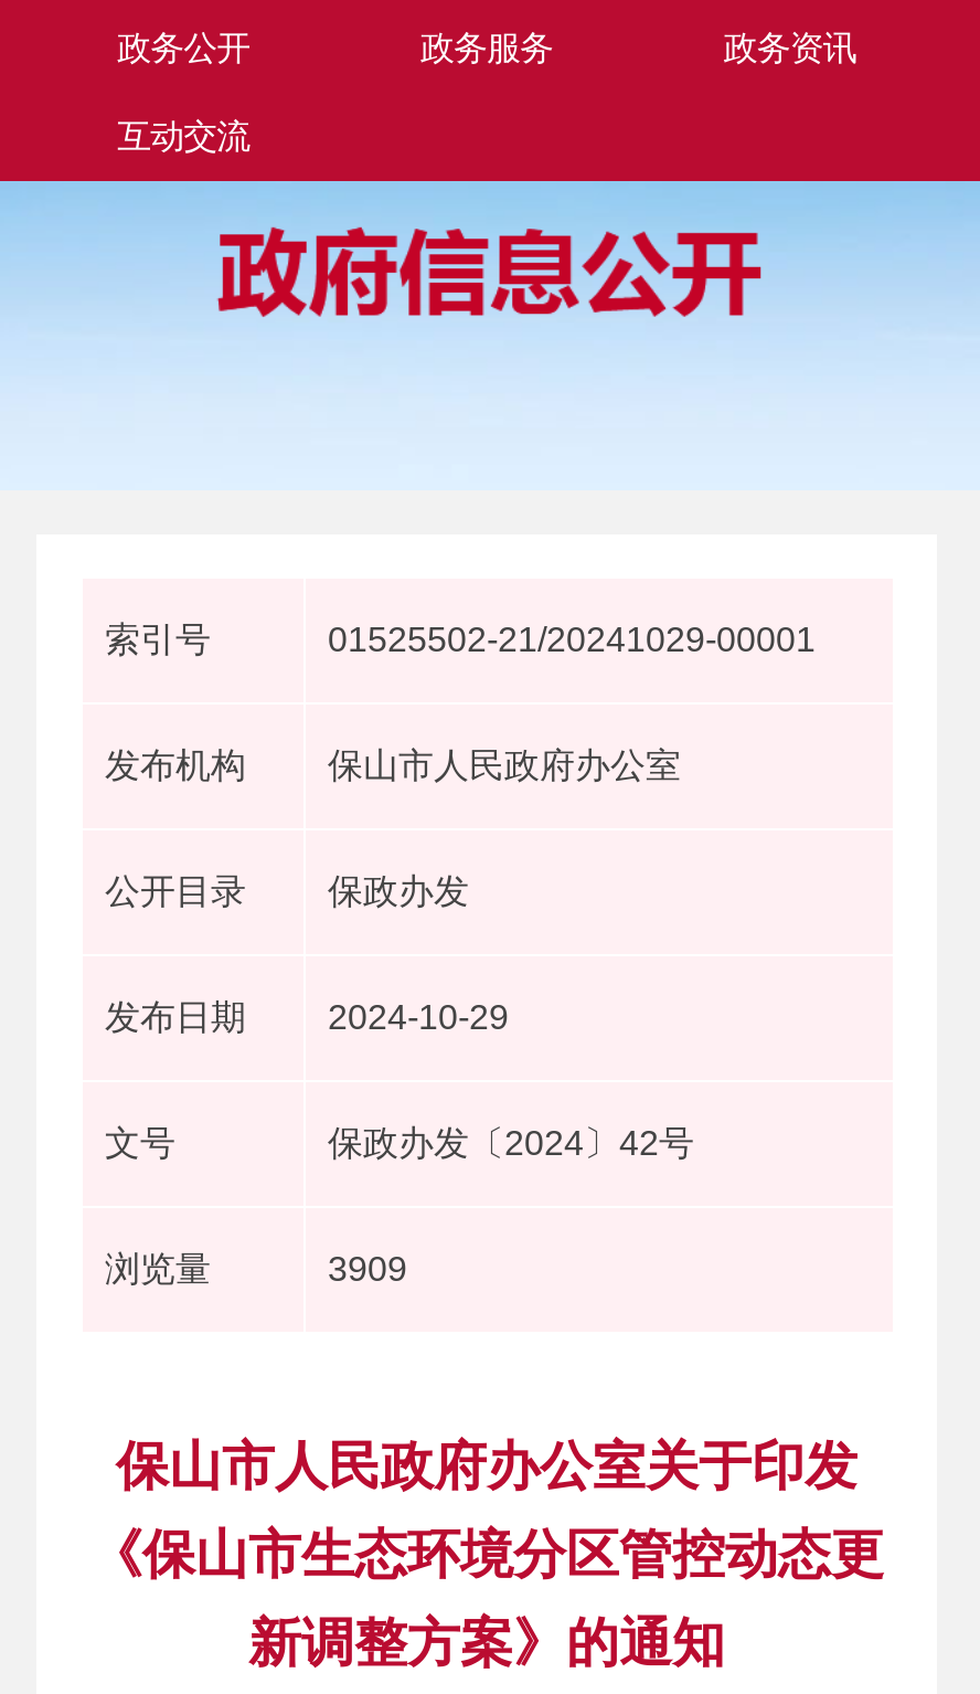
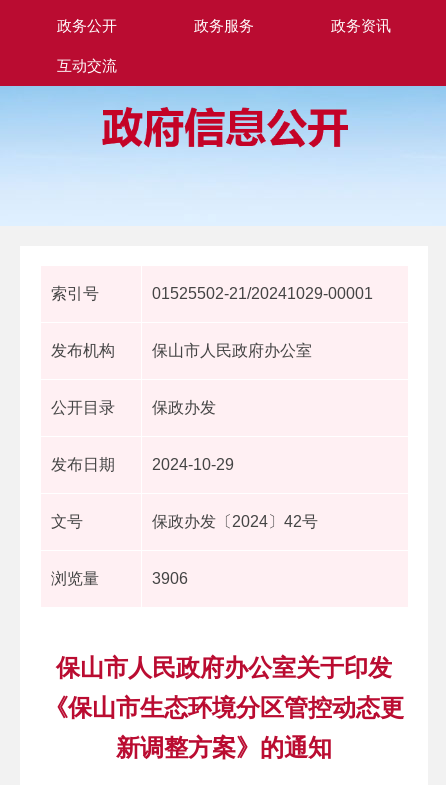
- 3909
+ 3906
